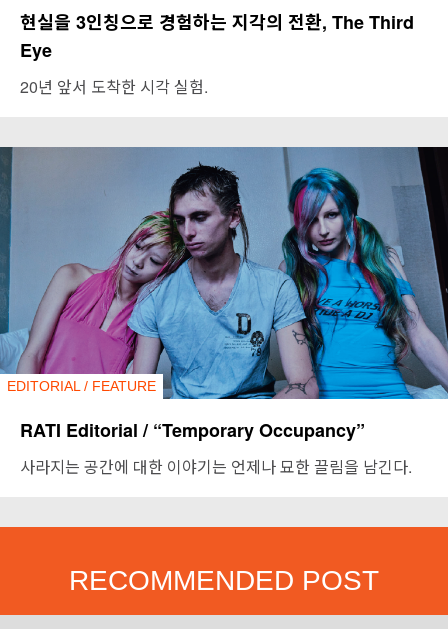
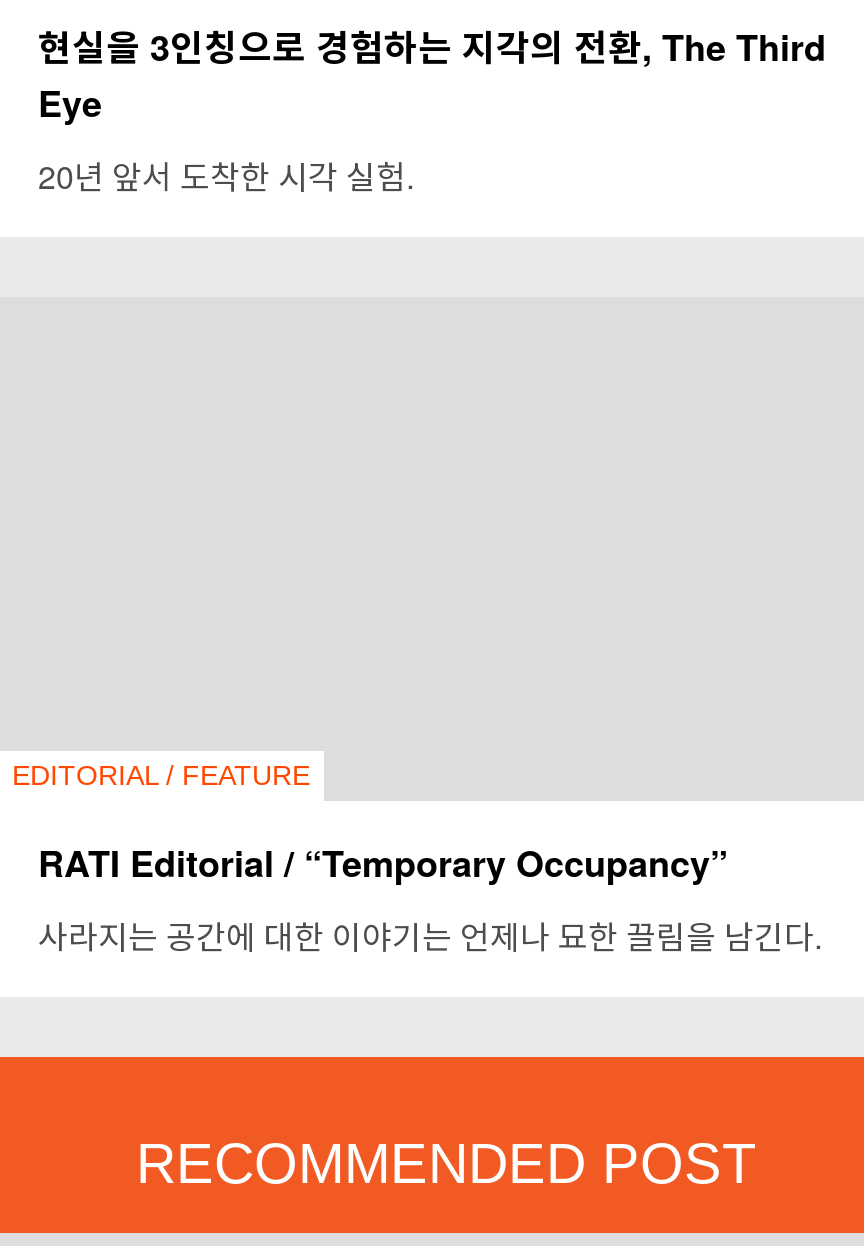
- [image]
